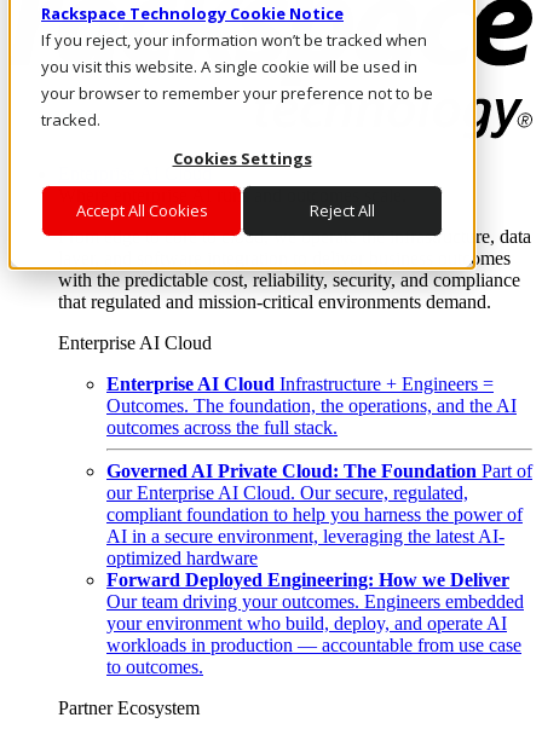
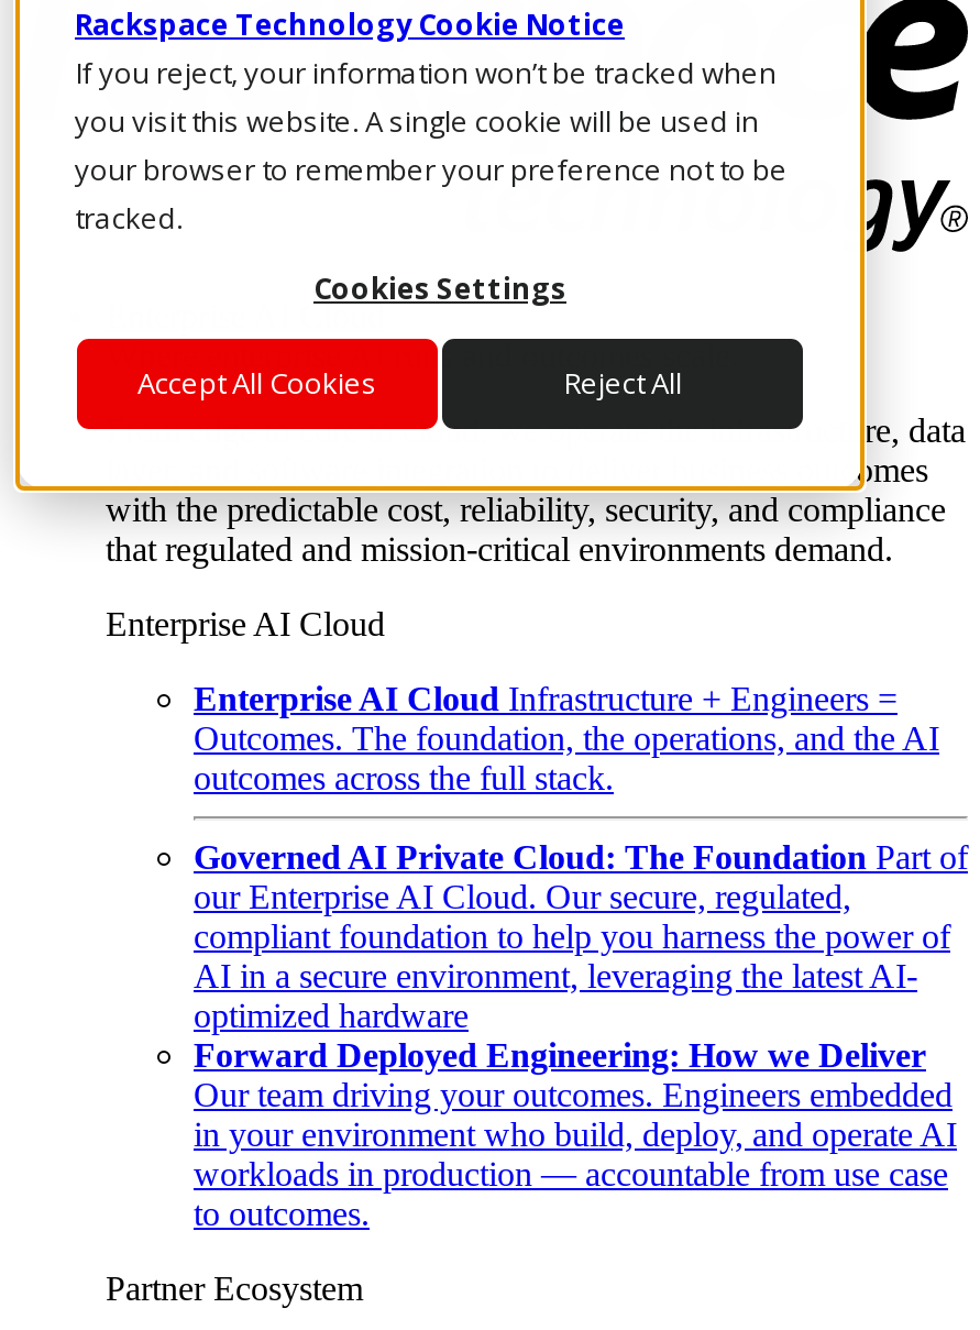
- your environment who build, deploy, and operate AI
+ in your environment who build, deploy, and operate AI
